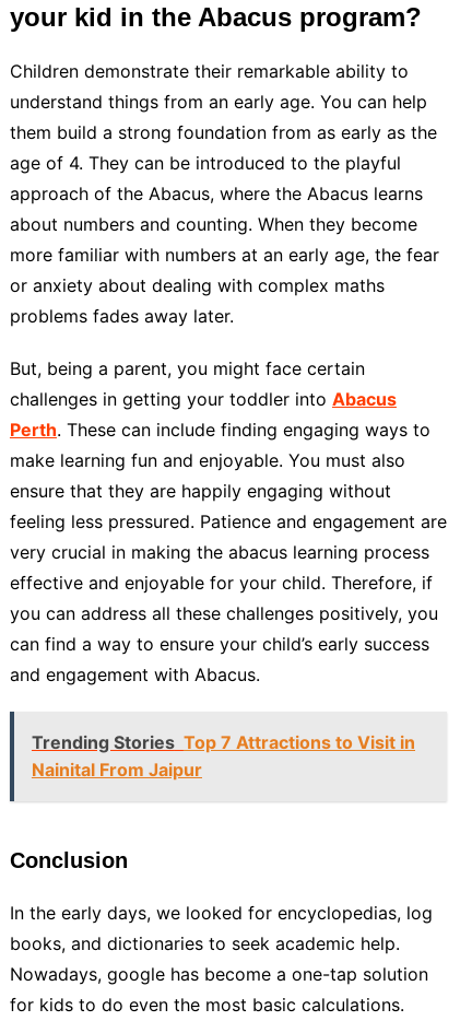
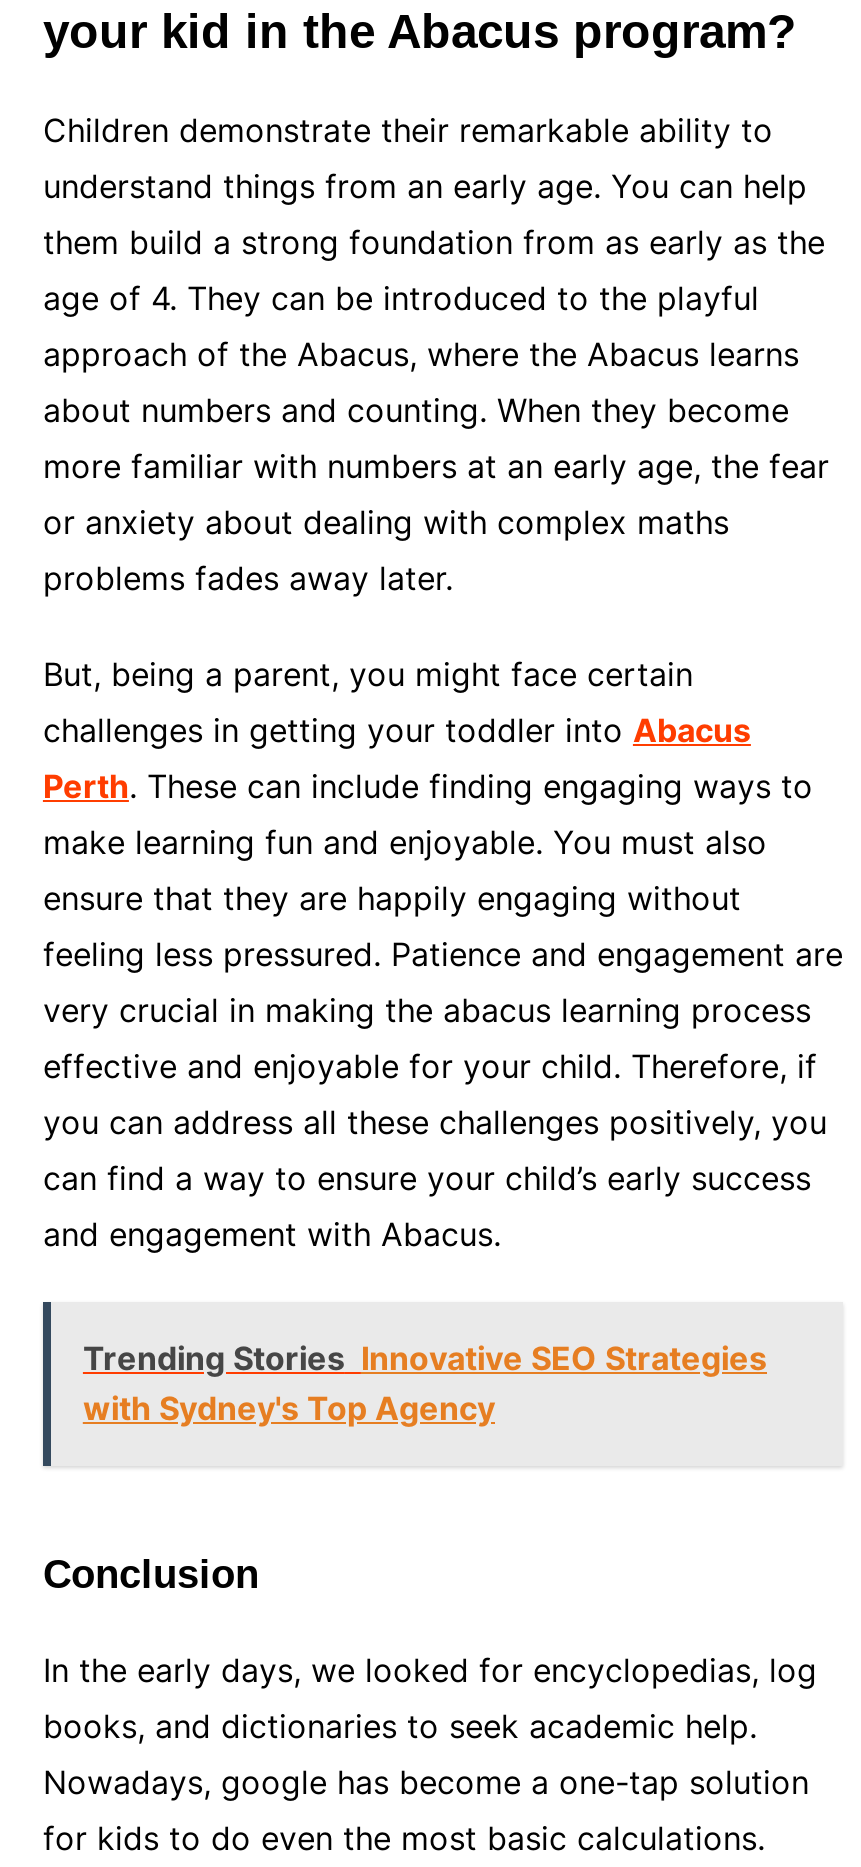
- Trending Stories Top 7 Attractions to Visit in
- Nainital From Jaipur
+ Trending Stories Innovative SEO Strategies
+ with Sydney's Top Agency
